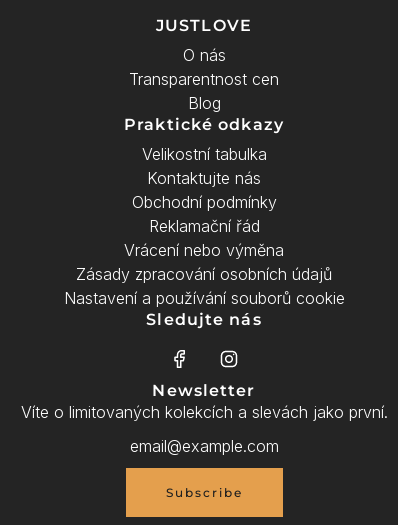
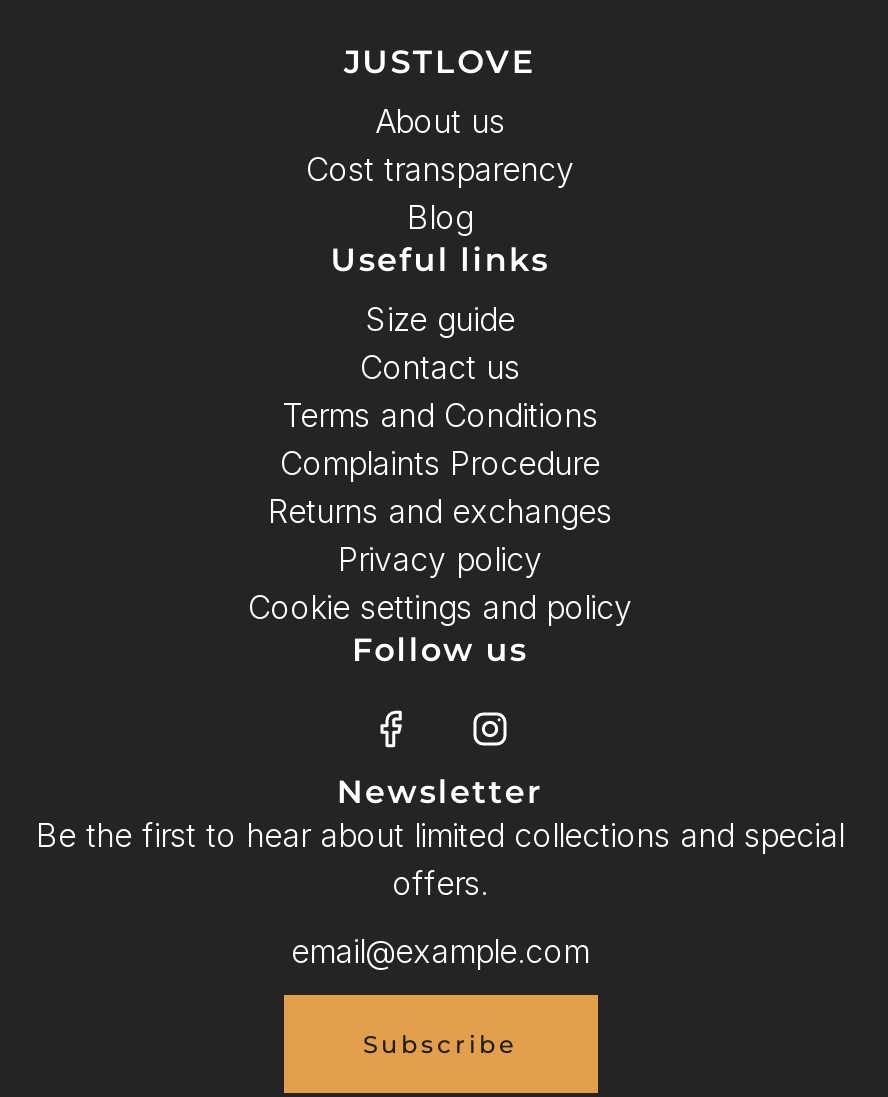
- O nás
- Transparentnost cen
+ About us
+ Cost transparency

- Praktické odkazy
+ Useful links

- Velikostní tabulka
- Kontaktujte nás
- Obchodní podmínky
- Reklamační řád
- Vrácení nebo výměna
- Zásady zpracování osobních údajů
- Nastavení a používání souborů cookie
- Sledujte nás
+ Size guide
+ Contact us
+ Terms and Conditions
+ Complaints Procedure
+ Returns and exchanges
+ Privacy policy
+ Cookie settings and policy
+ Follow us

- Víte o limitovaných kolekcích a slevách jako první.
+ Be the first to hear about limited collections and special
+ offers.
